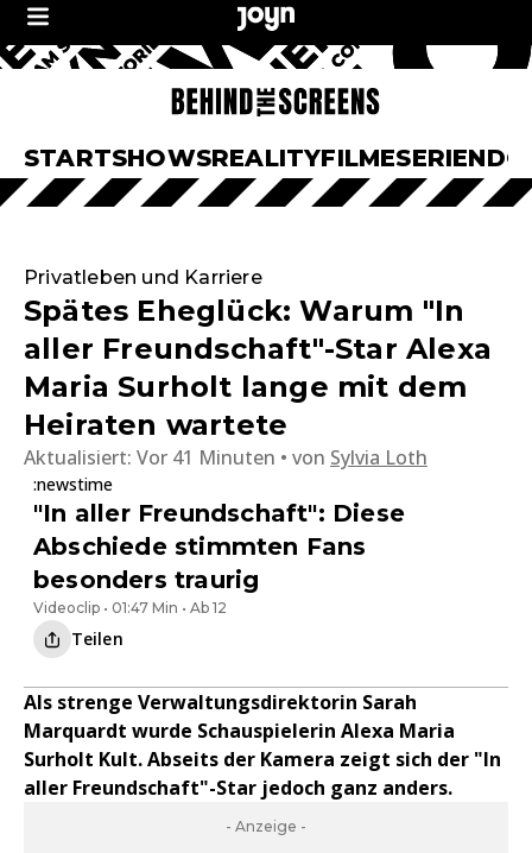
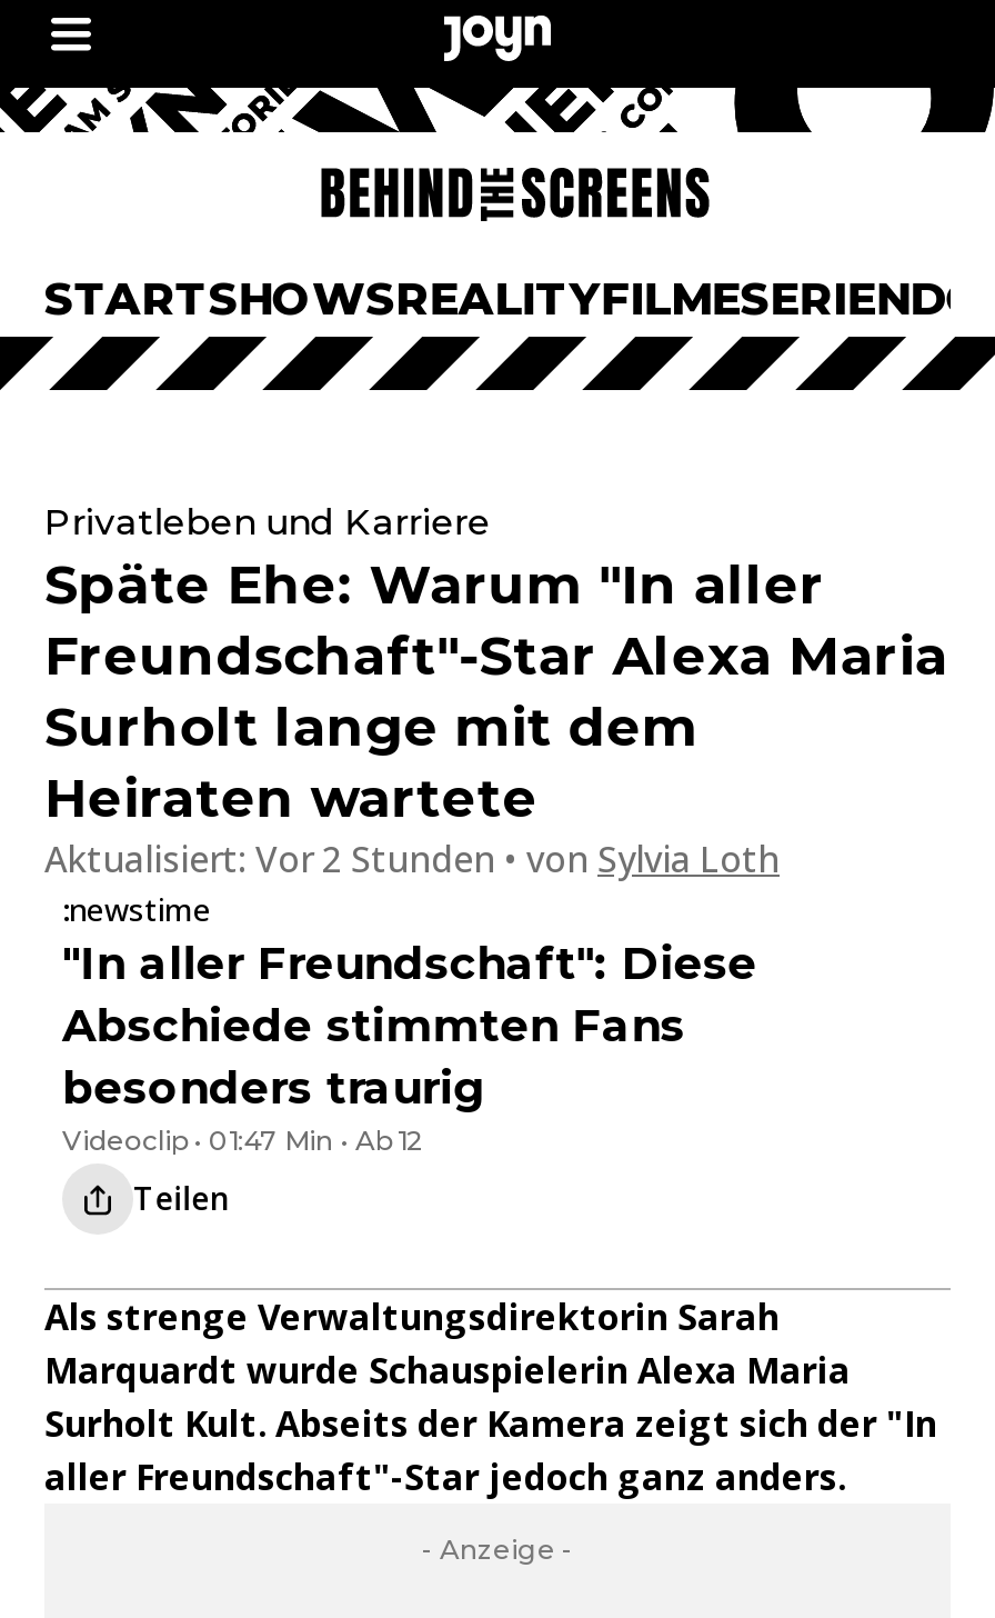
- Spätes Eheglück: Warum "In
- aller Freundschaft"-Star Alexa
- Maria Surholt lange mit dem
+ Späte Ehe: Warum "In aller
+ Freundschaft"-Star Alexa Maria
+ Surholt lange mit dem

- Aktualisiert: Vor 41 Minuten
+ Aktualisiert: Vor 2 Stunden
